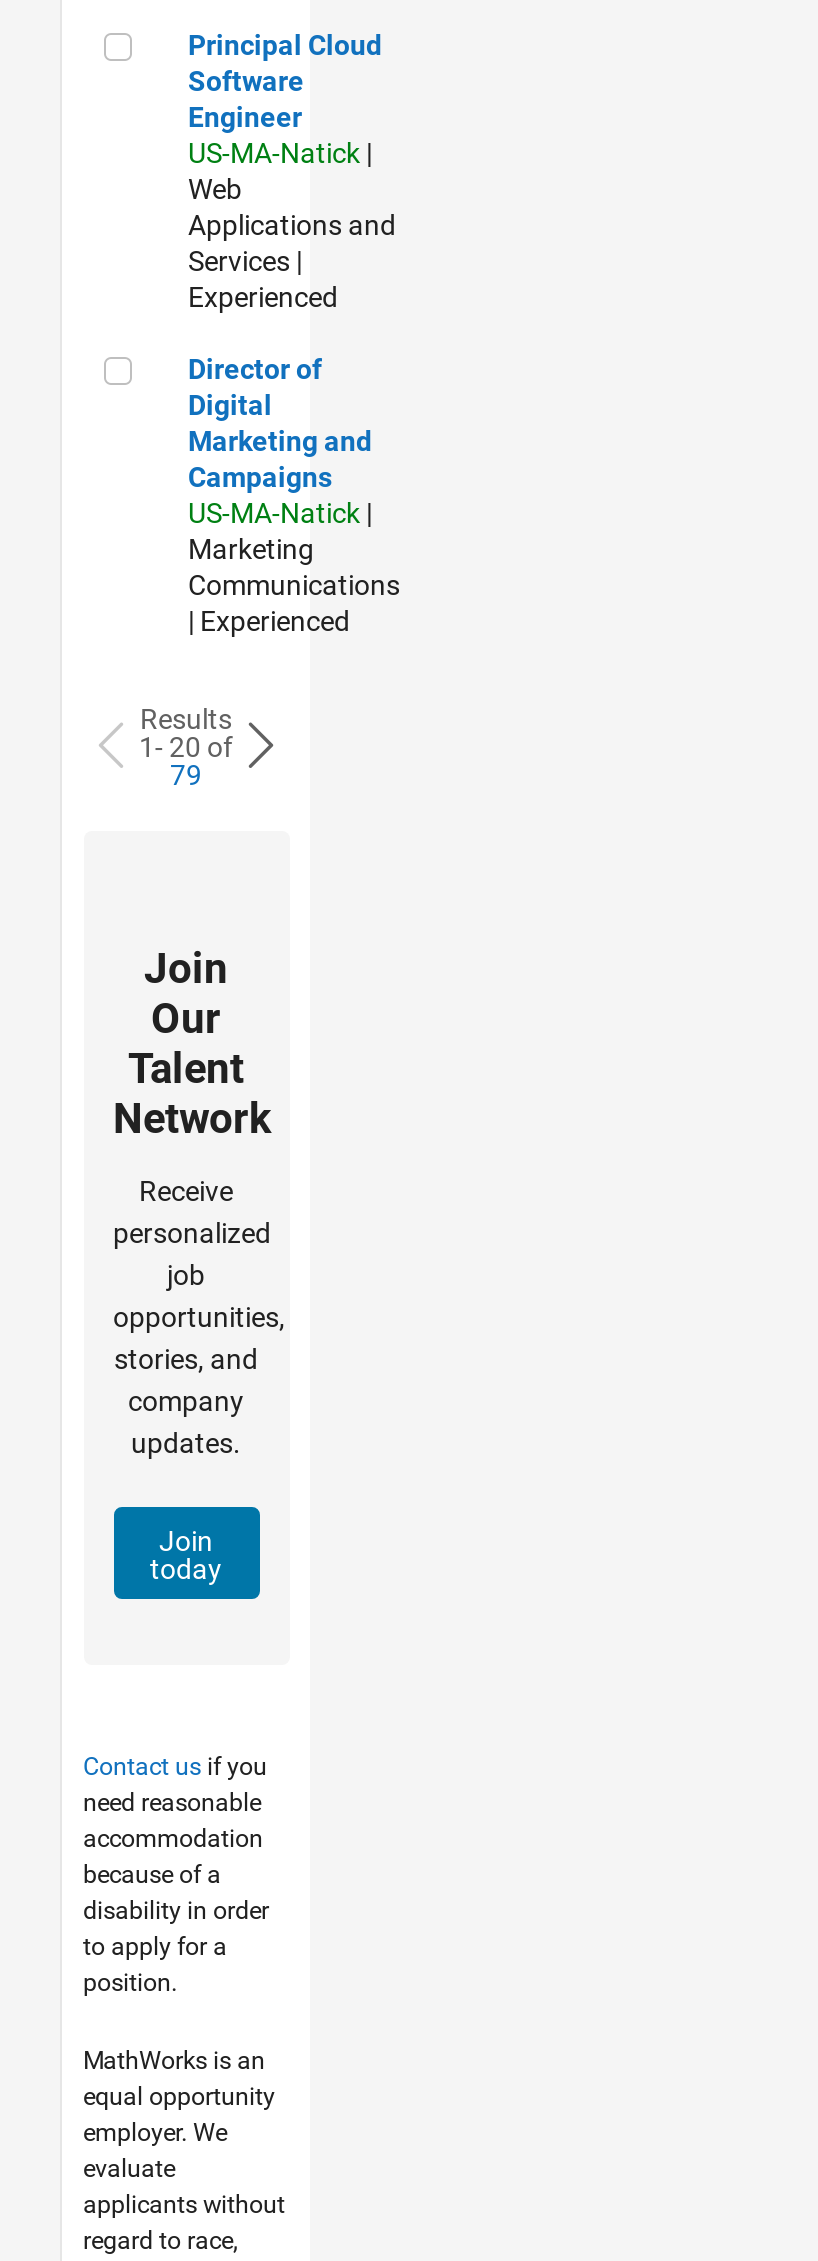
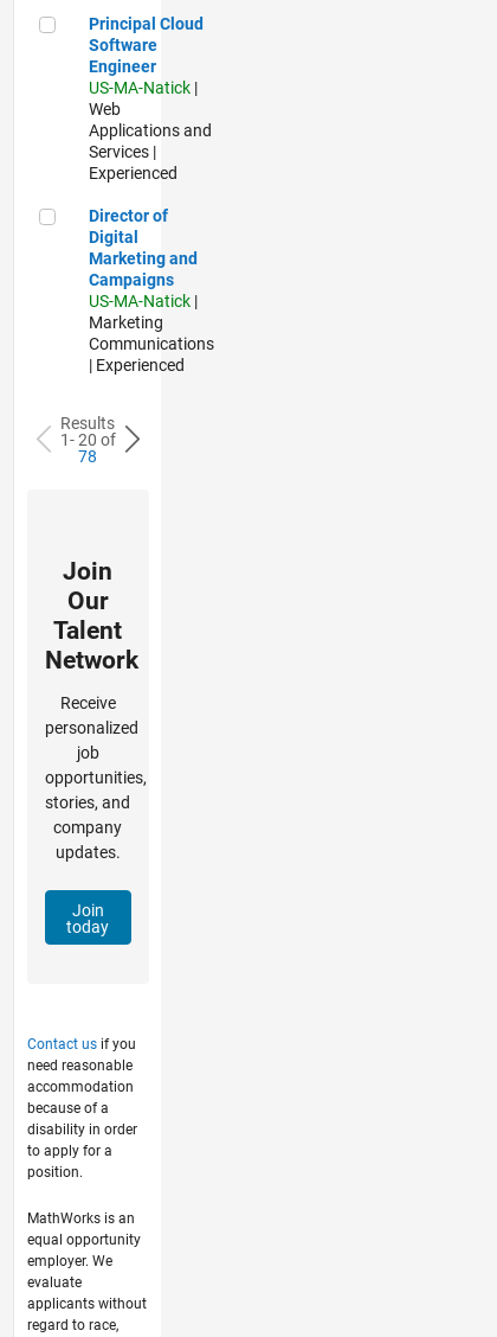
- 79
+ 78
